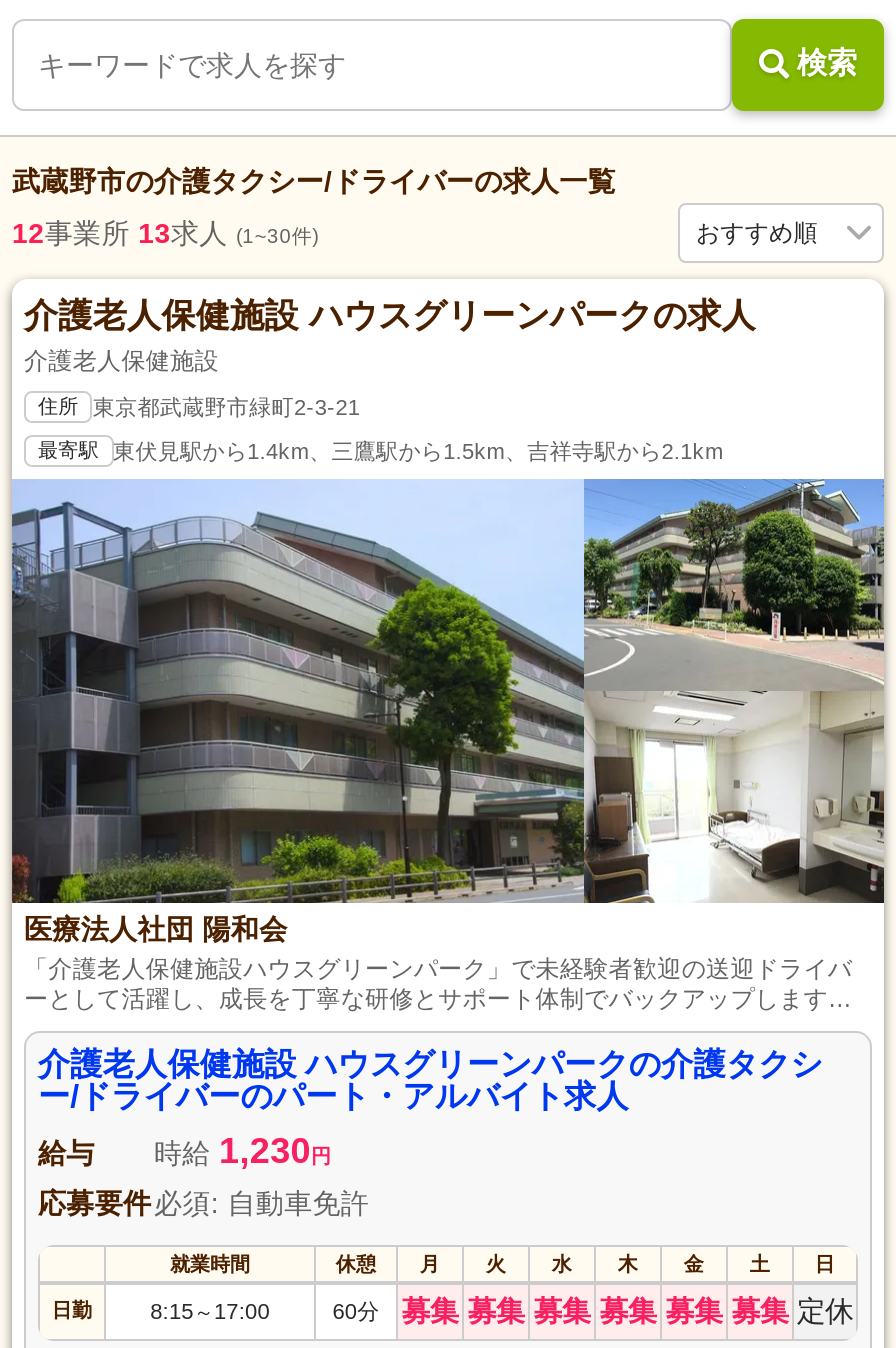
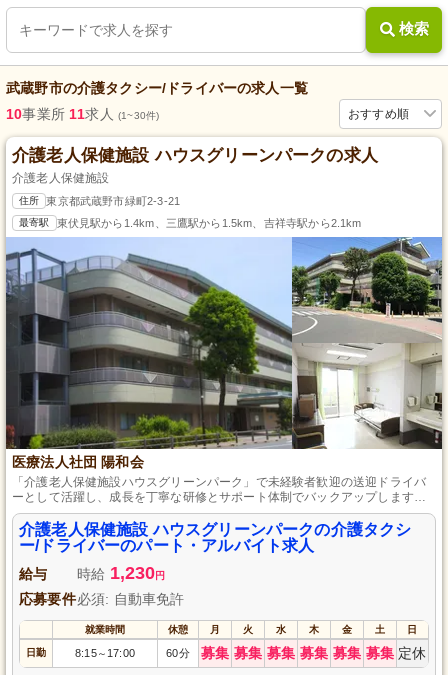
- 12事業所 13求人(1~30件)
+ 10事業所 11求人(1~30件)
